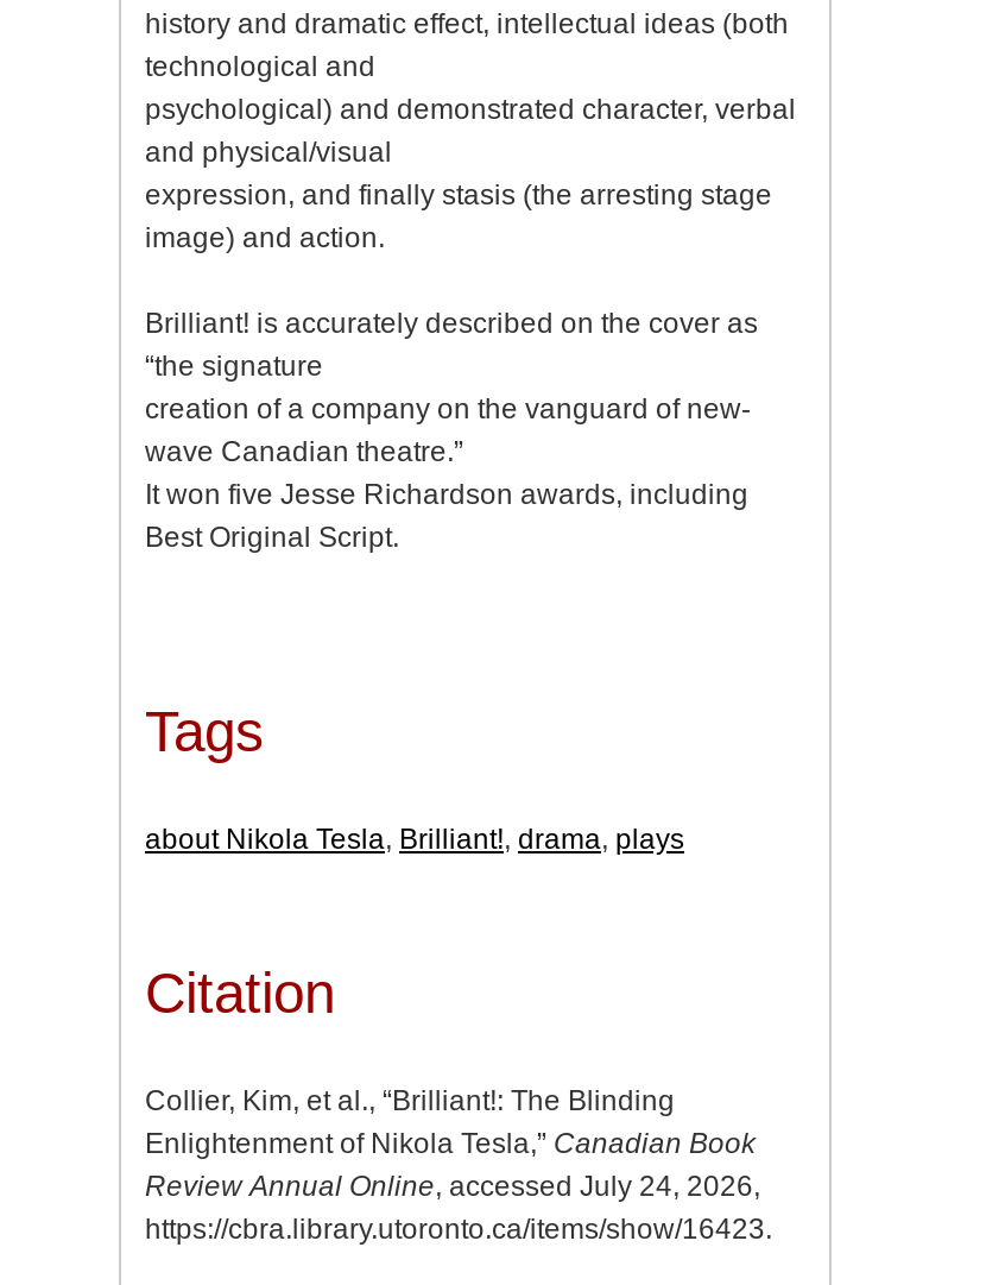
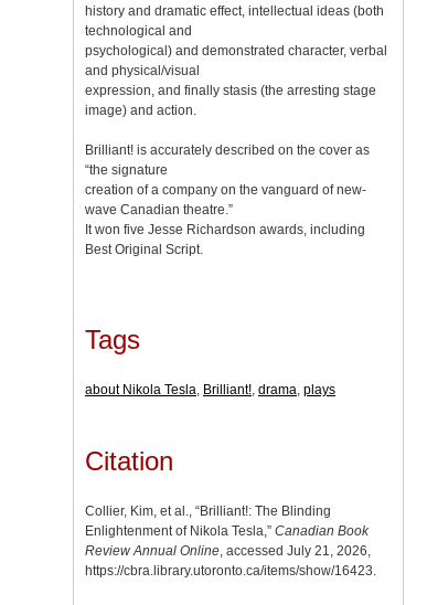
- Review Annual Online, accessed July 24, 2026,
+ Review Annual Online, accessed July 21, 2026,
